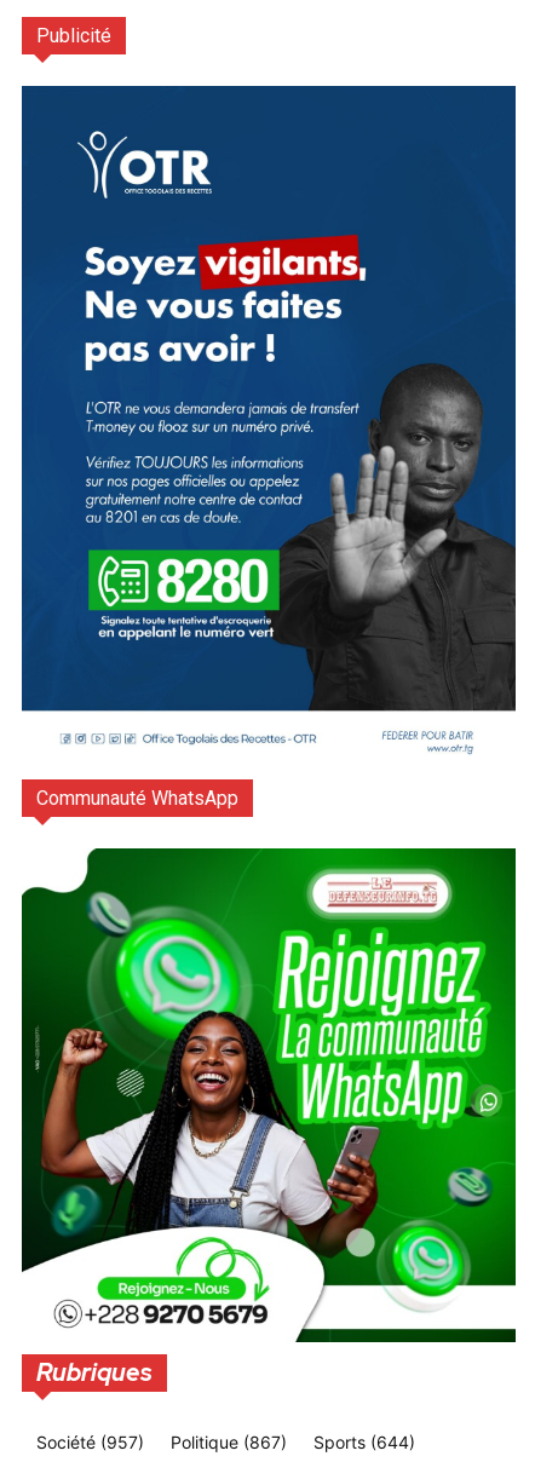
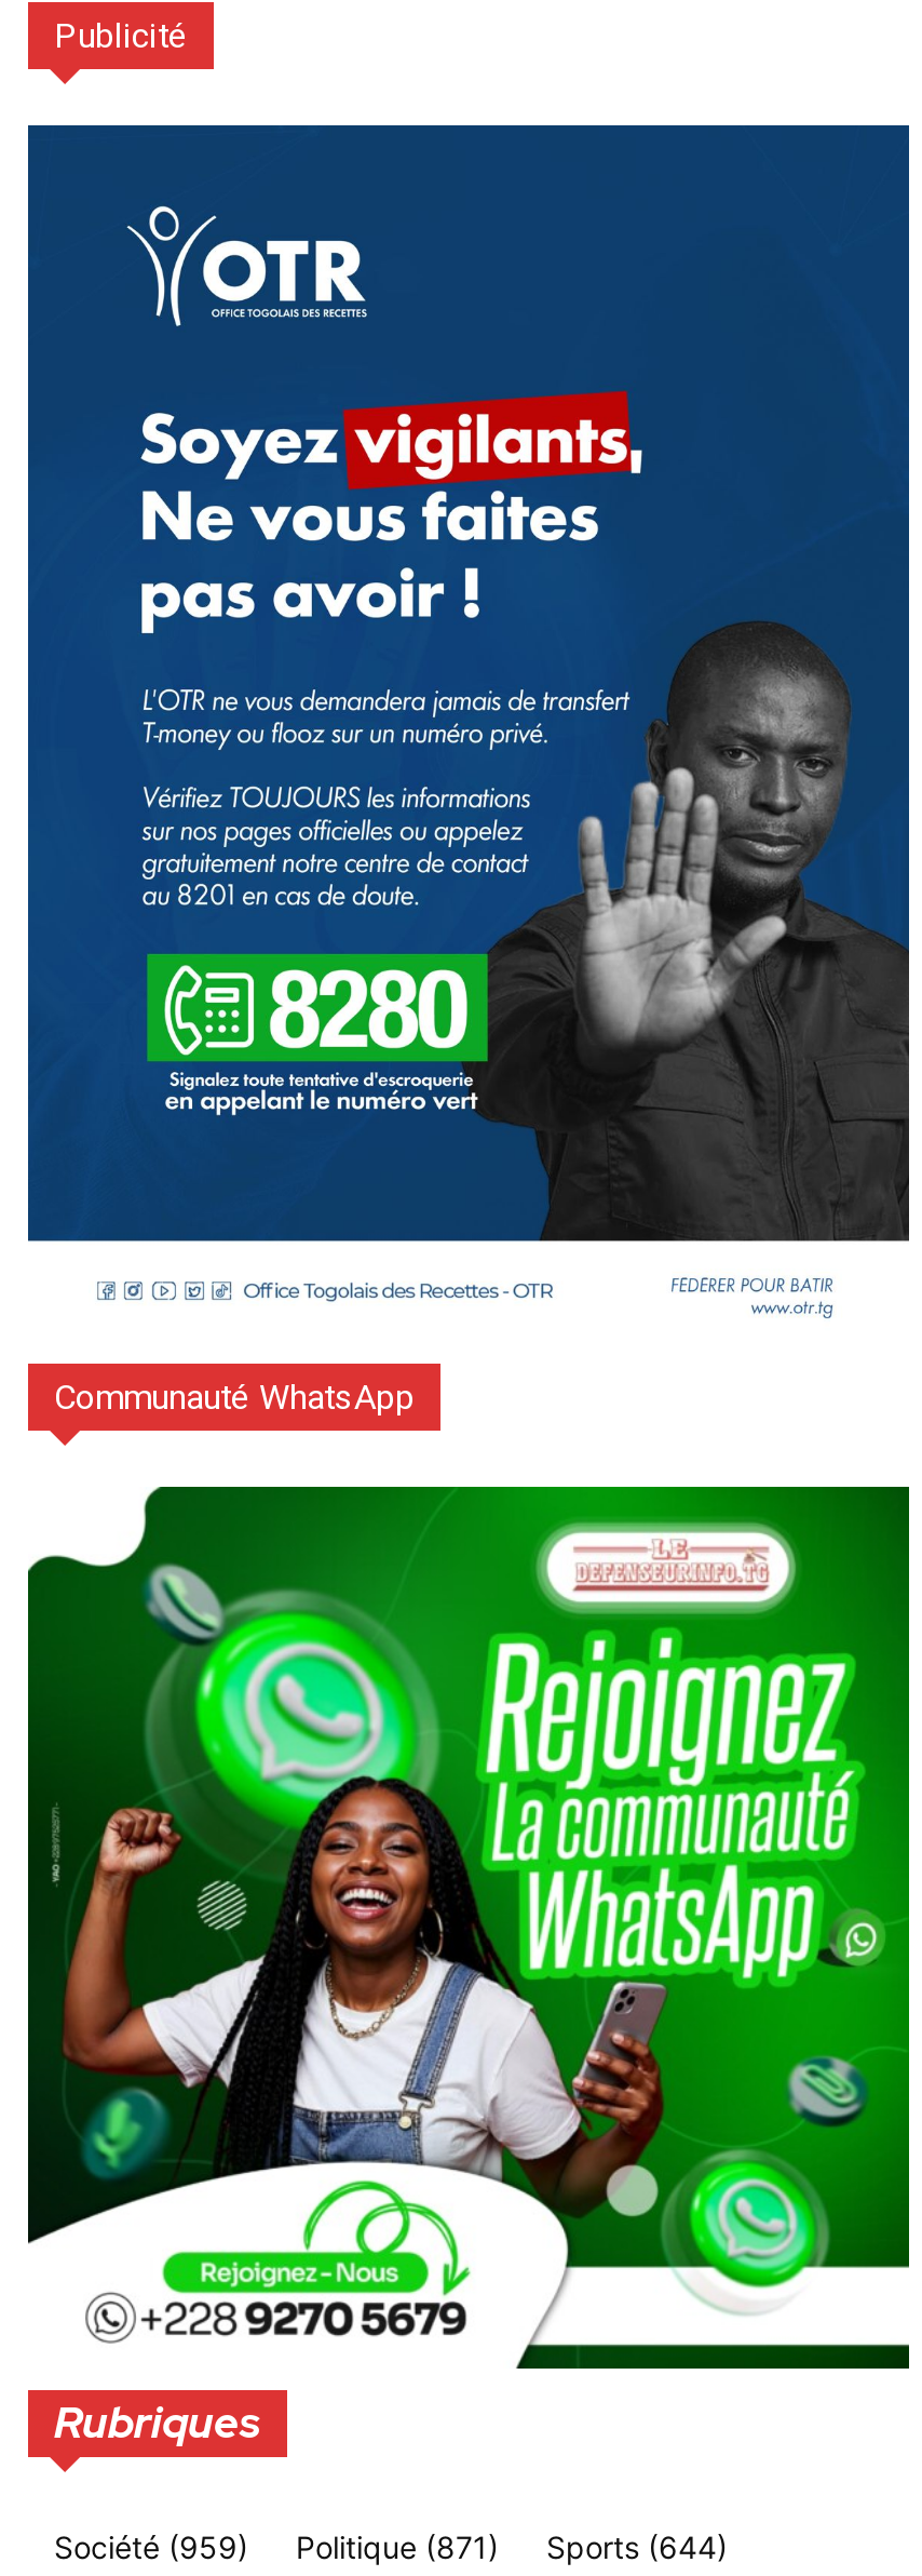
- Société (957)
+ Société (959)

- Politique (867)
+ Politique (871)
